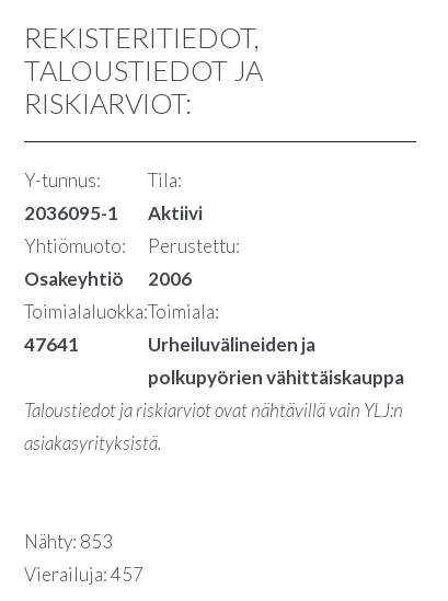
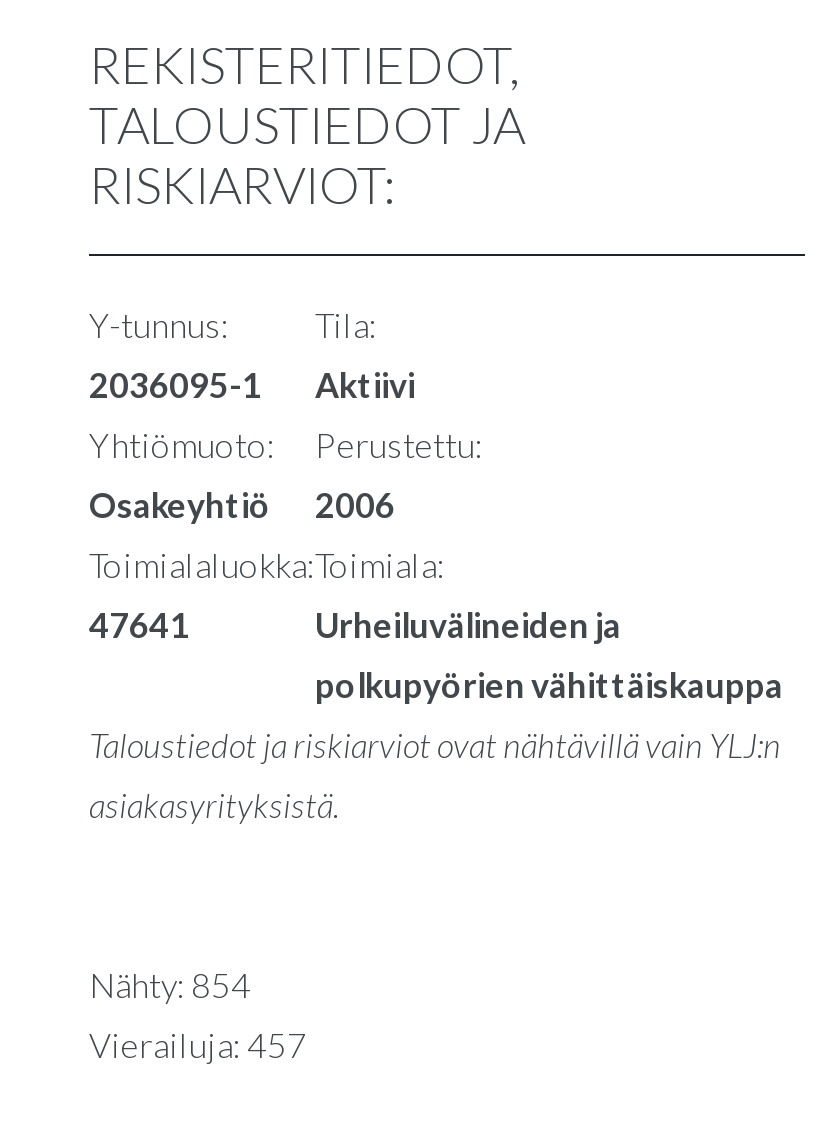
- Nähty: 853
+ Nähty: 854
